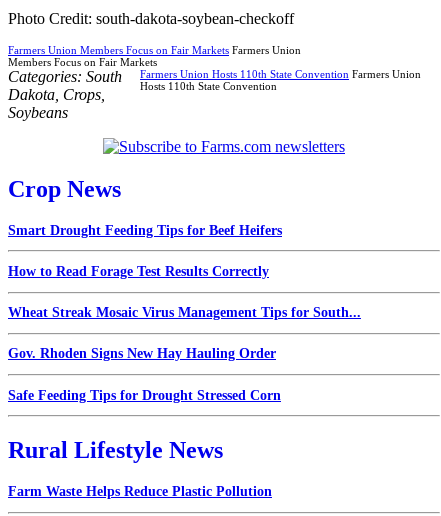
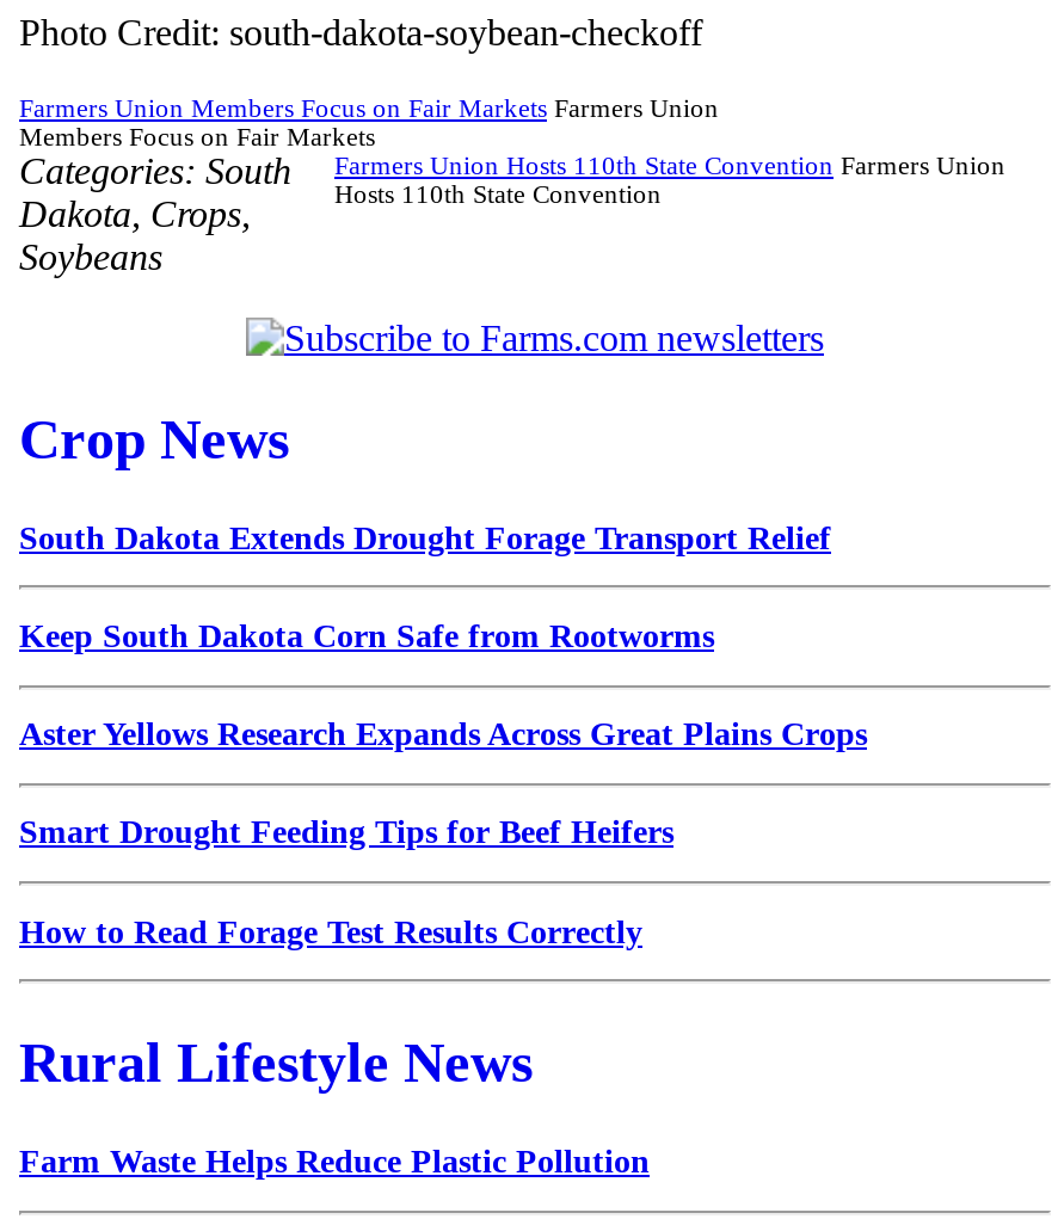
+ South Dakota Extends Drought Forage Transport Relief
+ Keep South Dakota Corn Safe from Rootworms
+ Aster Yellows Research Expands Across Great Plains Crops

moved down: Smart Drought Feeding Tips for Beef Heifers | How to Read Forage Test Results Correctly

- Wheat Streak Mosaic Virus Management Tips for South...
- Gov. Rhoden Signs New Hay Hauling Order
- Safe Feeding Tips for Drought Stressed Corn
